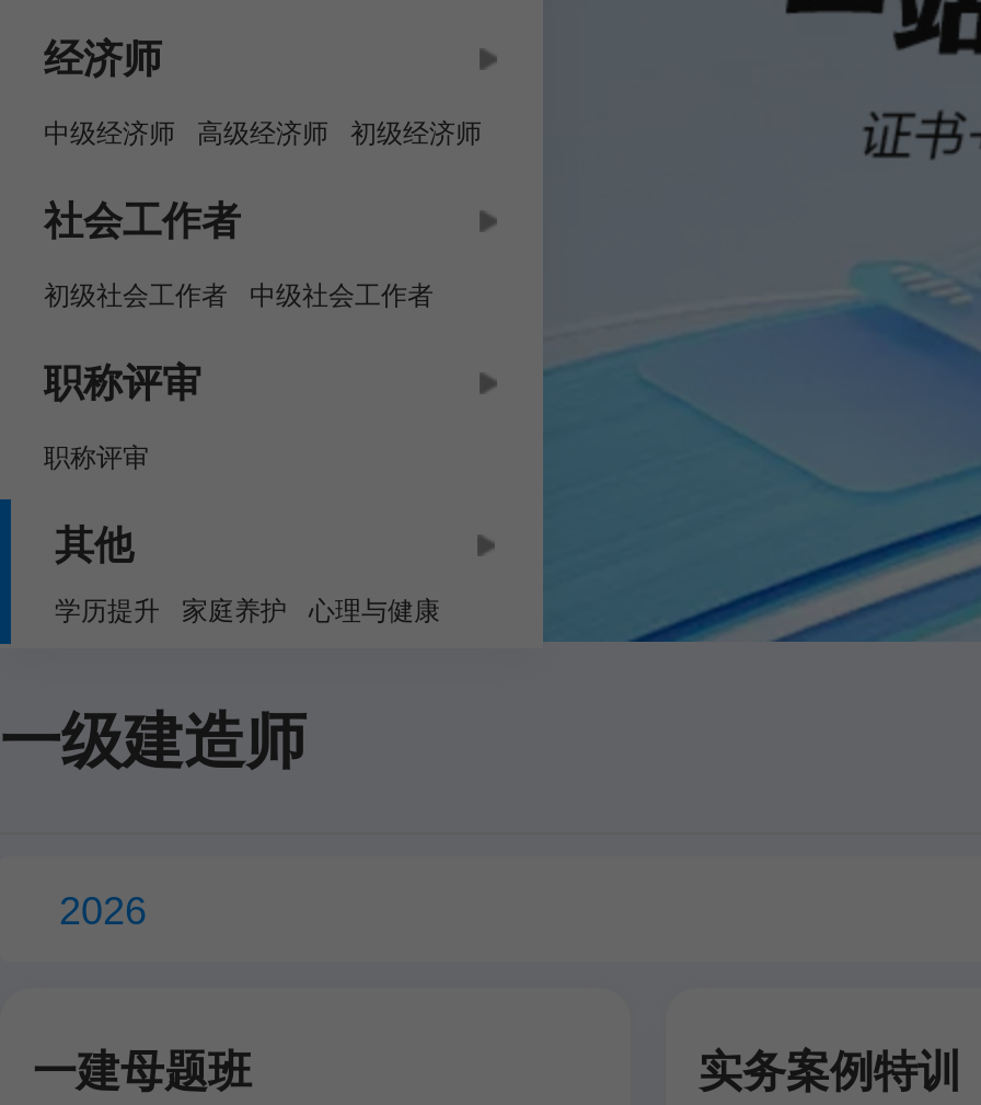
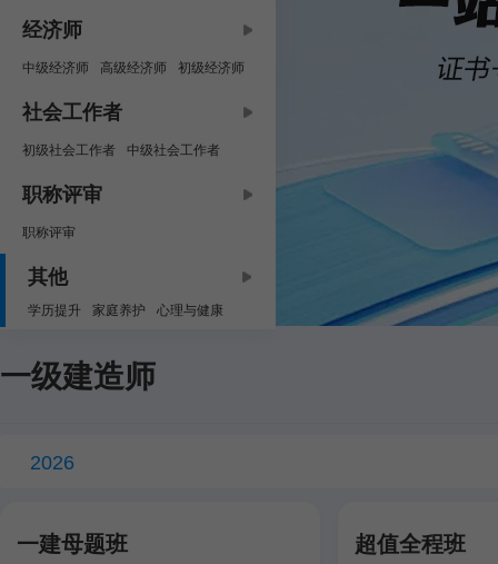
- 实务案例特训
+ 超值全程班
